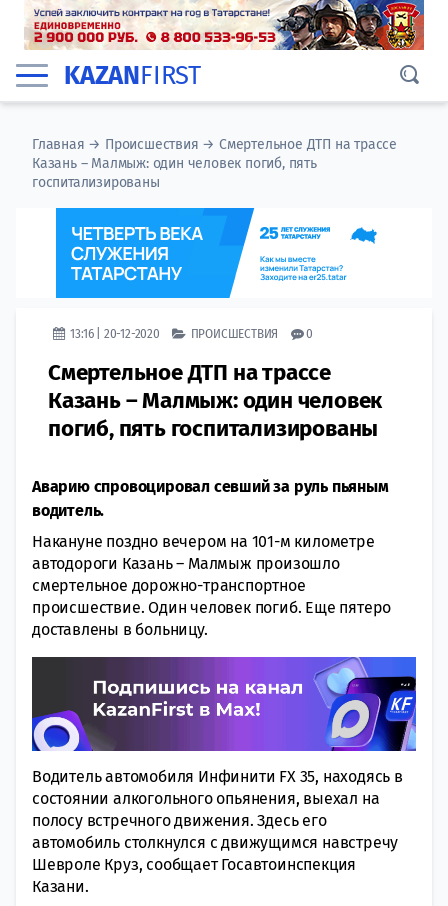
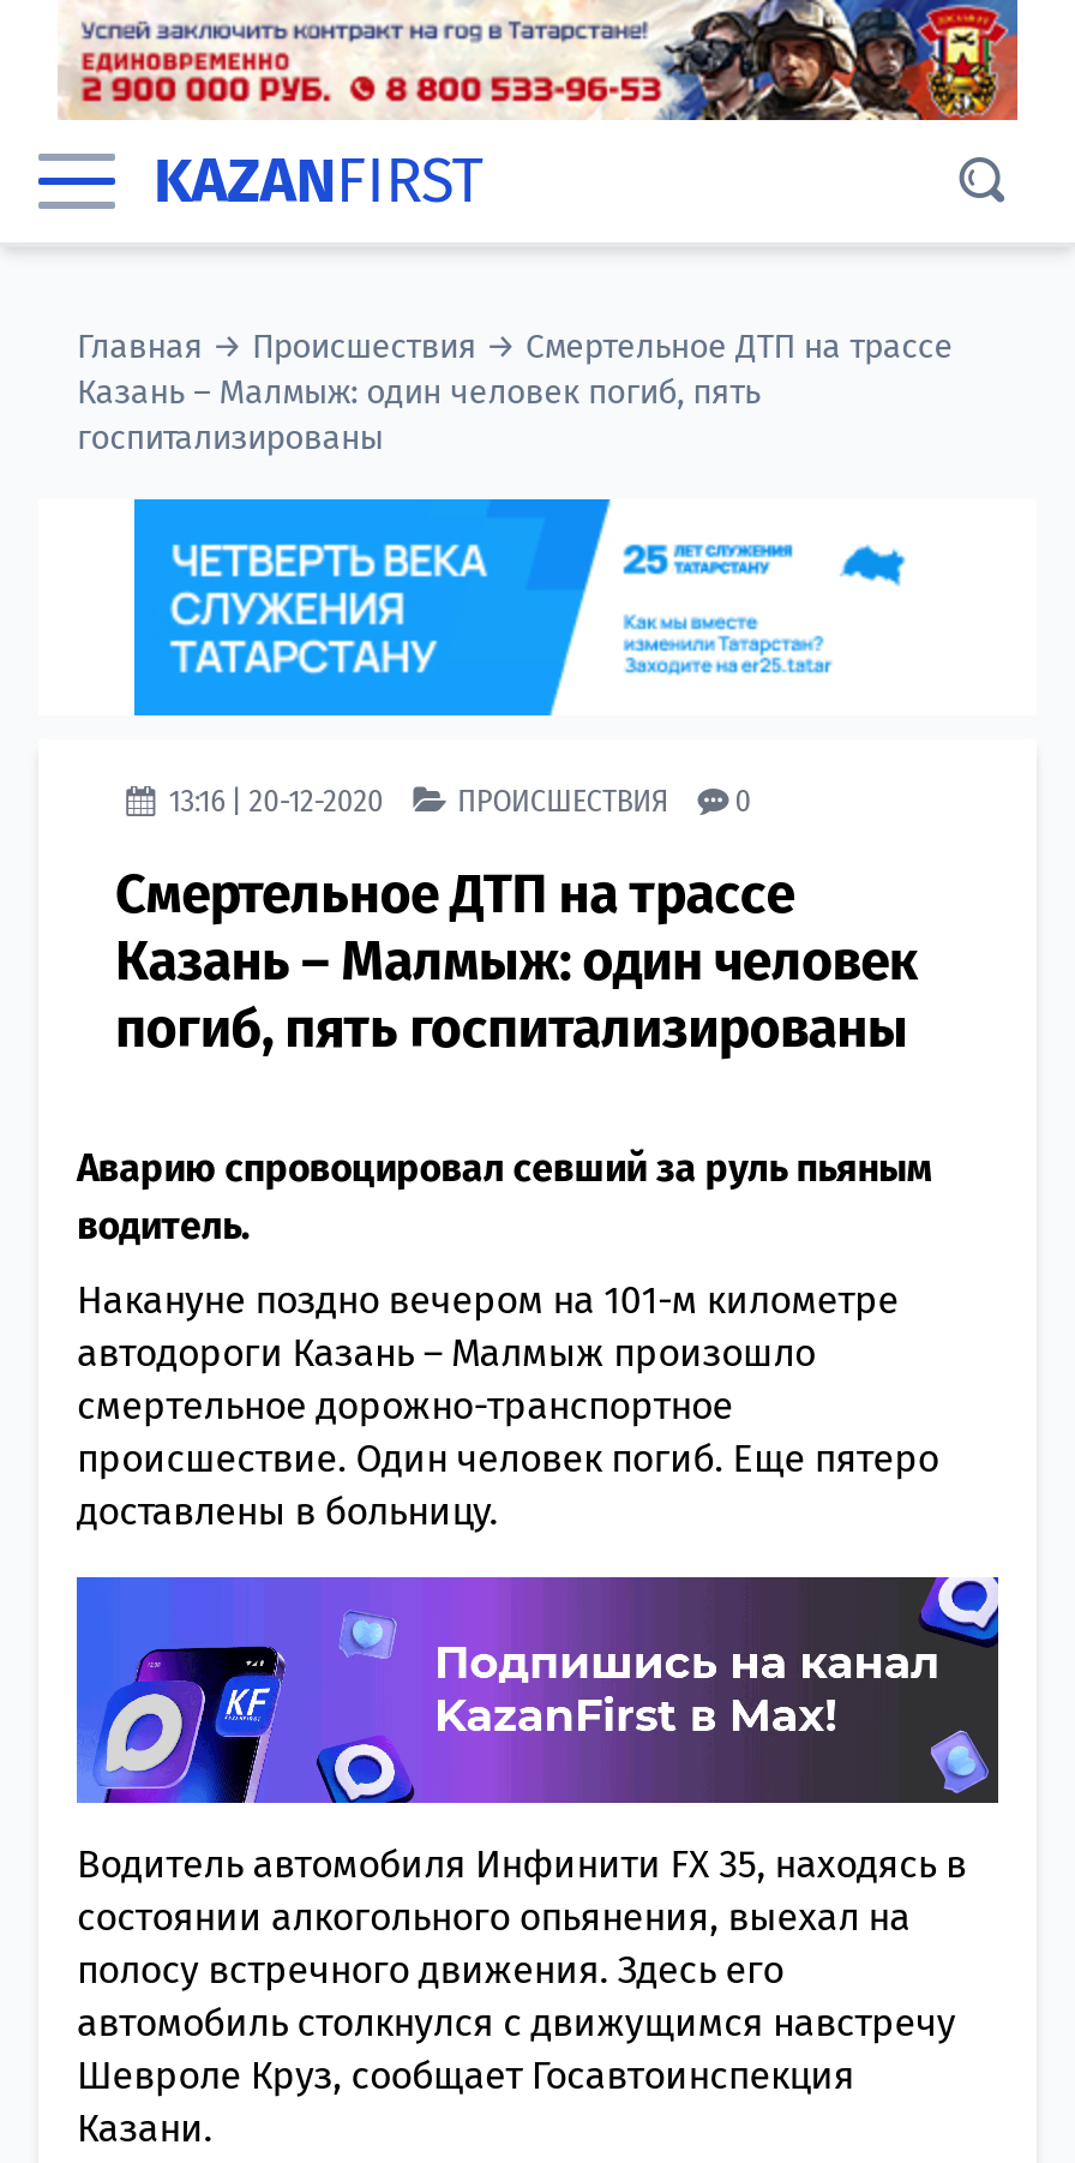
- [image]
+ [image]
